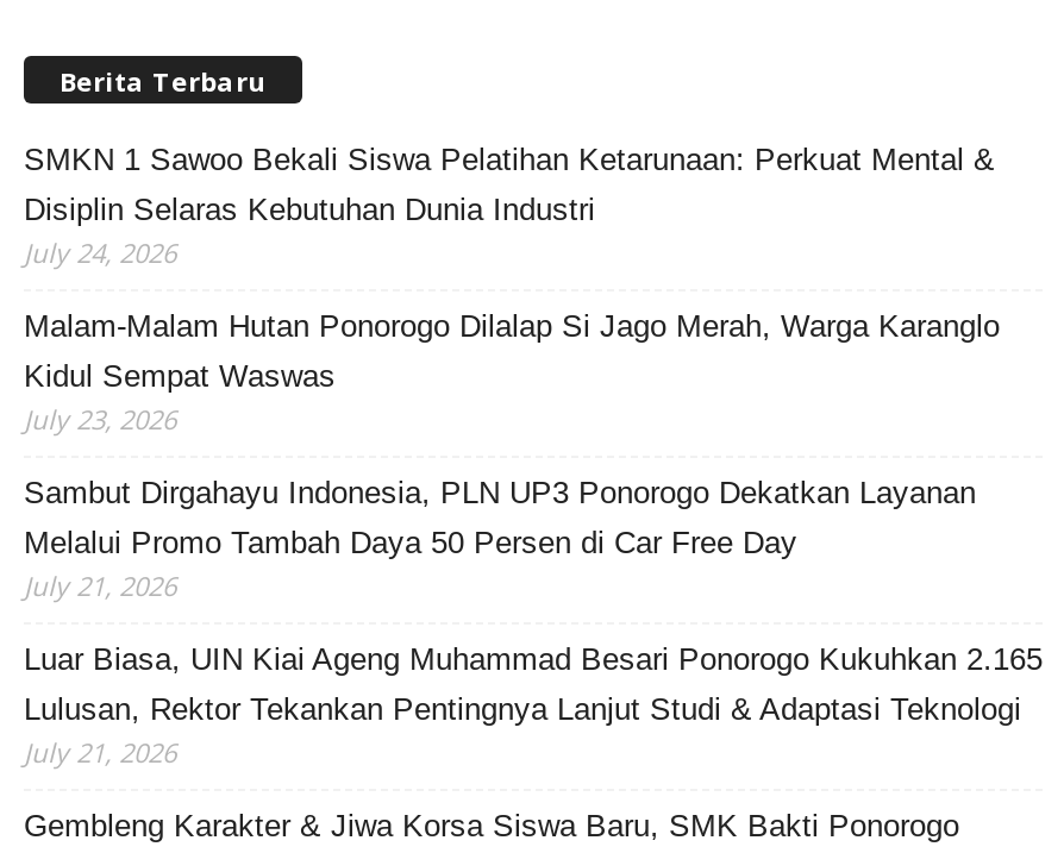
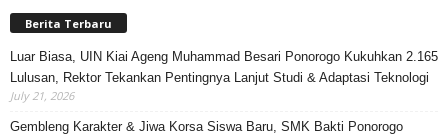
- SMKN 1 Sawoo Bekali Siswa Pelatihan Ketarunaan: Perkuat Mental &
- Disiplin Selaras Kebutuhan Dunia Industri
- July 24, 2026
- Malam-Malam Hutan Ponorogo Dilalap Si Jago Merah, Warga Karanglo
- Kidul Sempat Waswas
- July 23, 2026
- Sambut Dirgahayu Indonesia, PLN UP3 Ponorogo Dekatkan Layanan
- Melalui Promo Tambah Daya 50 Persen di Car Free Day
- July 21, 2026
